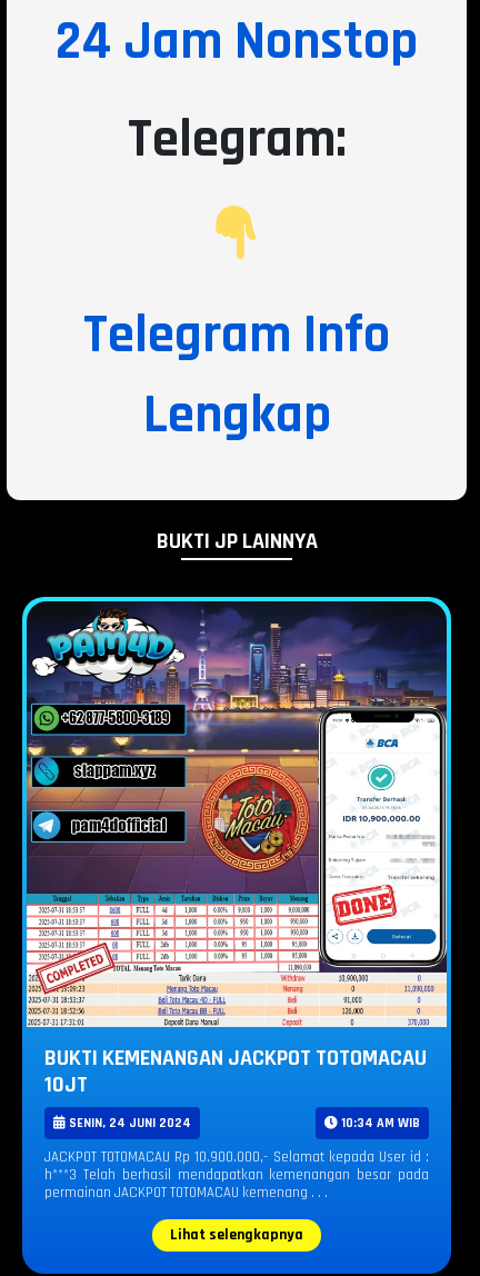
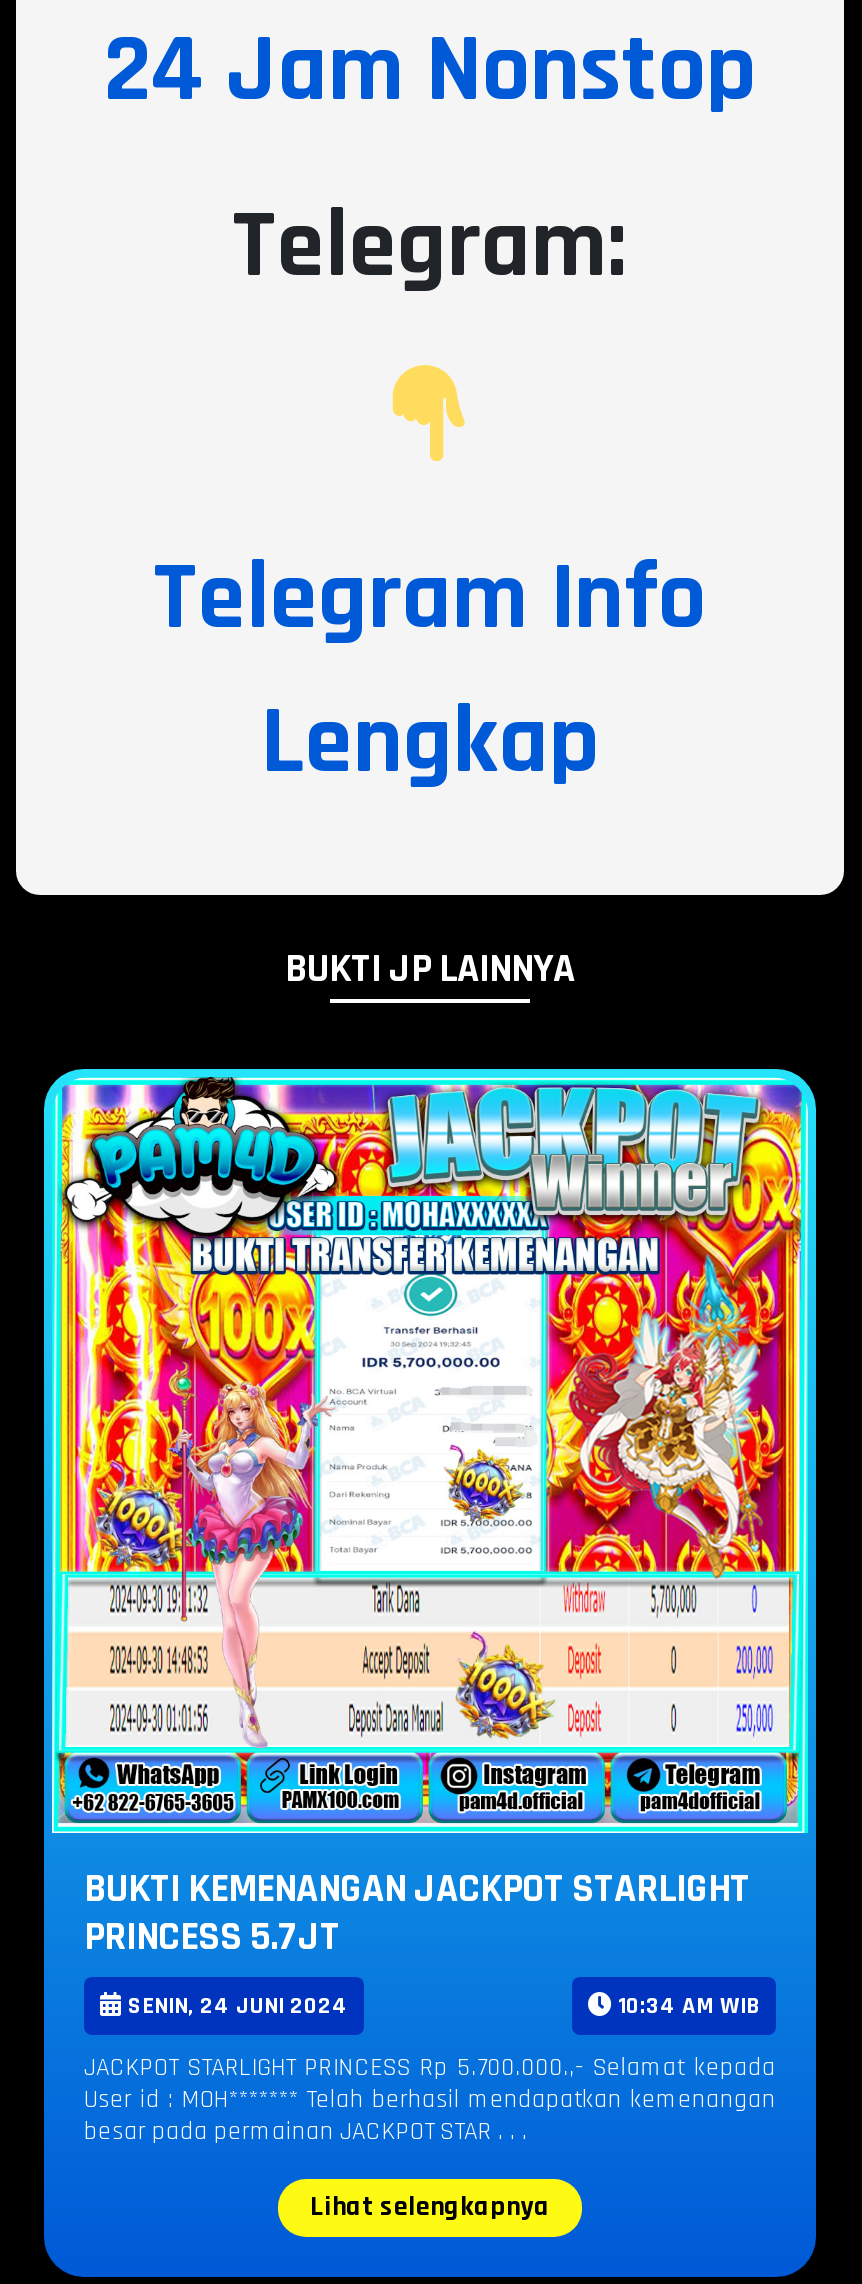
- [image]
- BUKTI KEMENANGAN JACKPOT TOTOMACAU
- 10JT
+ [image]
+ BUKTI KEMENANGAN JACKPOT STARLIGHT
+ PRINCESS 5.7JT

- JACKPOT TOTOMACAU Rp 10.900.000,- Selamat kepada User id :
- h***3 Telah berhasil mendapatkan kemenangan besar pada
- permainan JACKPOT TOTOMACAU kemenang . . .
+ JACKPOT STARLIGHT PRINCESS Rp 5.700.000.,- Selamat kepada
+ User id : MOH******* Telah berhasil mendapatkan kemenangan
+ besar pada permainan JACKPOT STAR . . .
